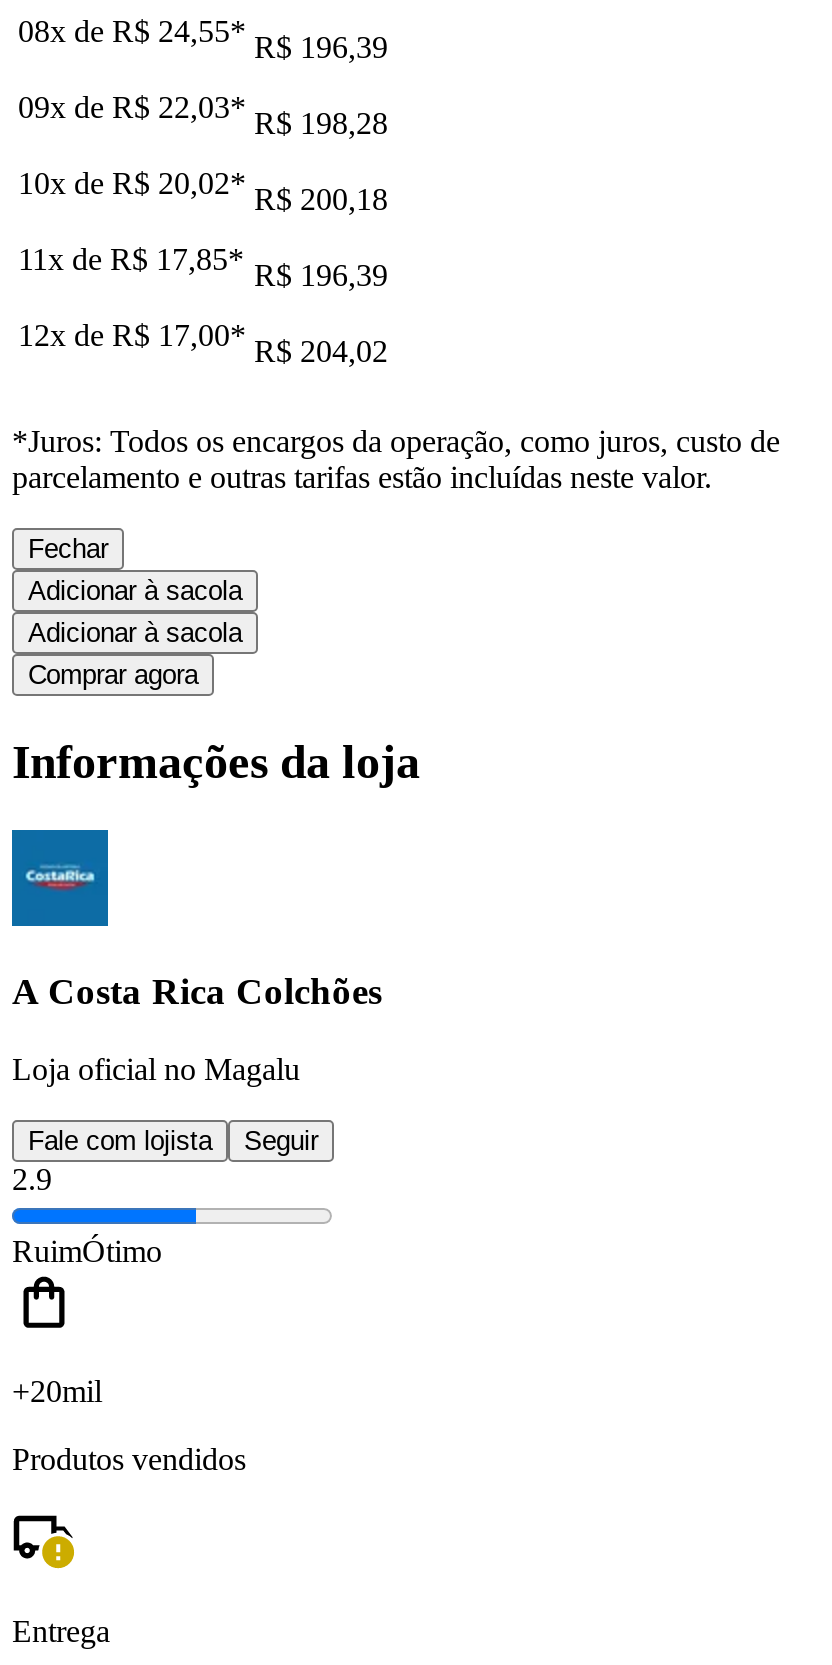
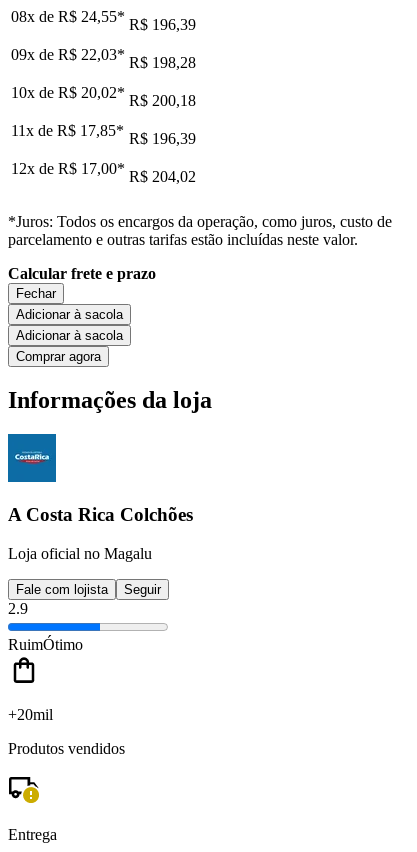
+ Calcular frete e prazo
